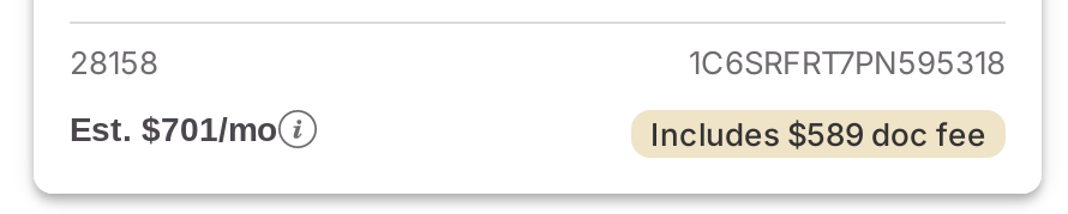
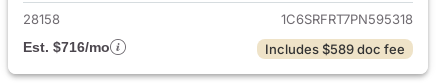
- Est. $701/mo
+ Est. $716/mo
